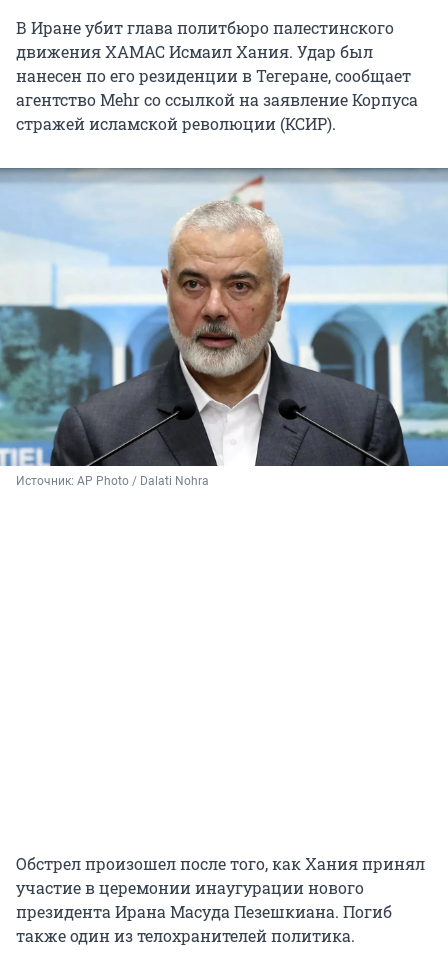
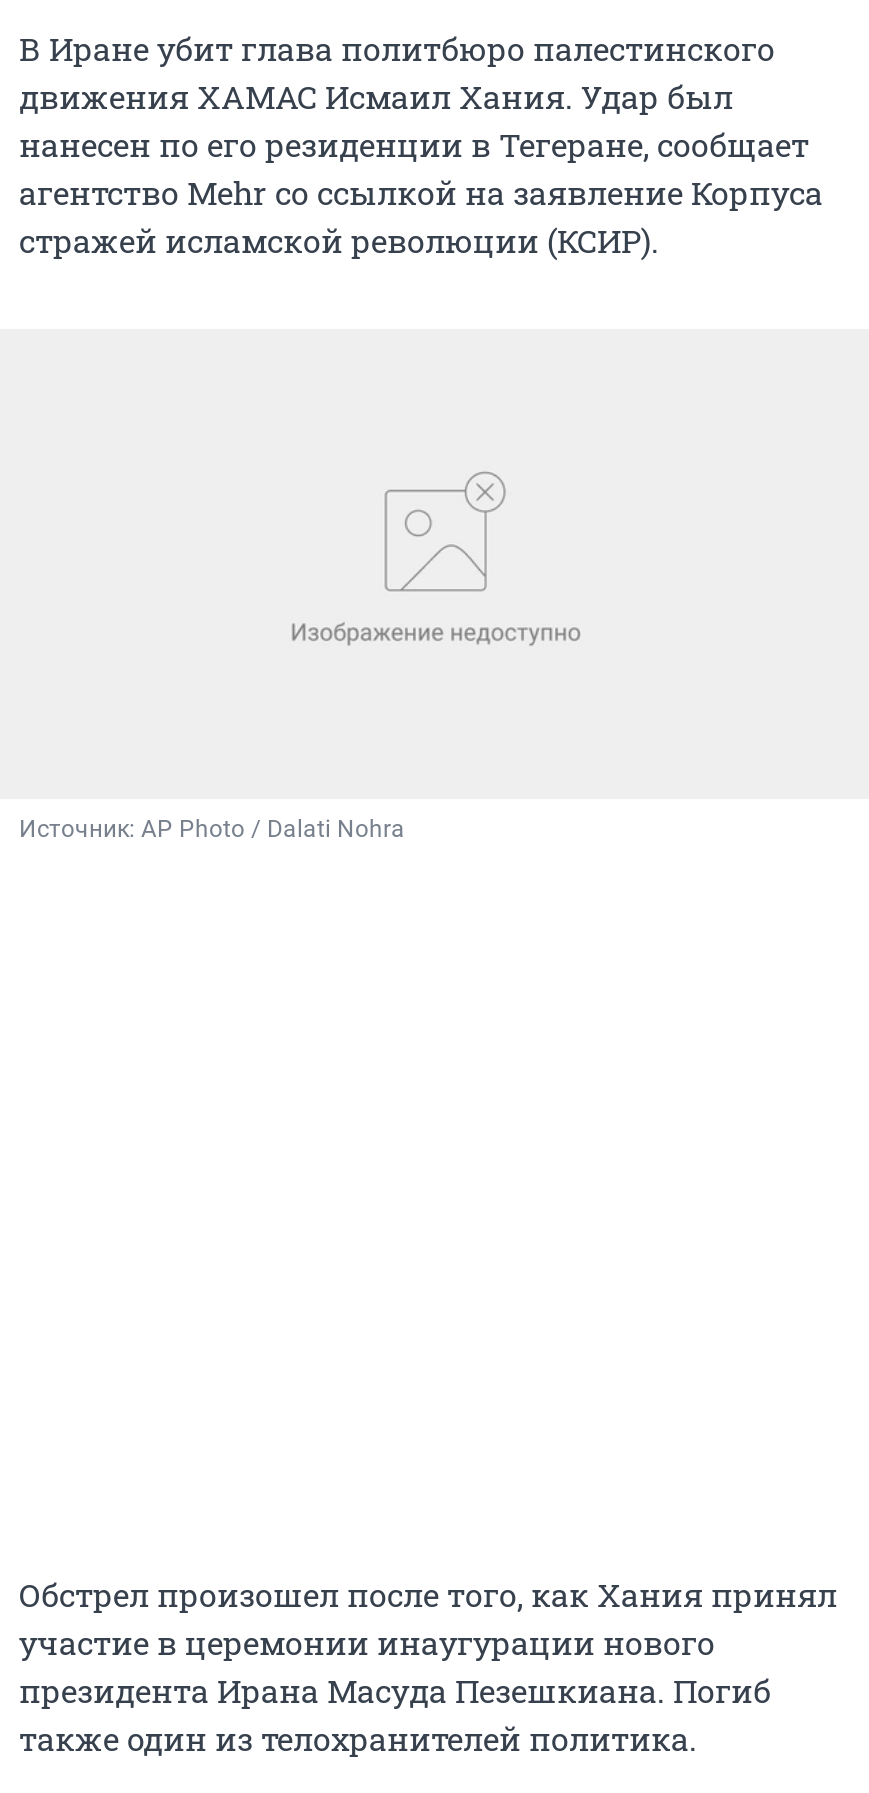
- [image]
